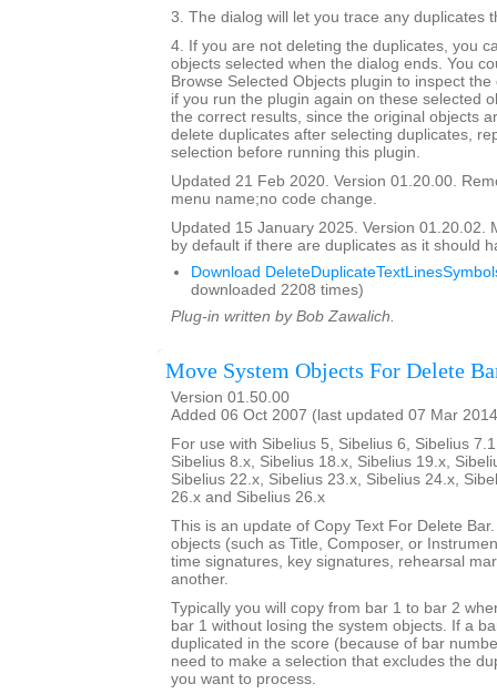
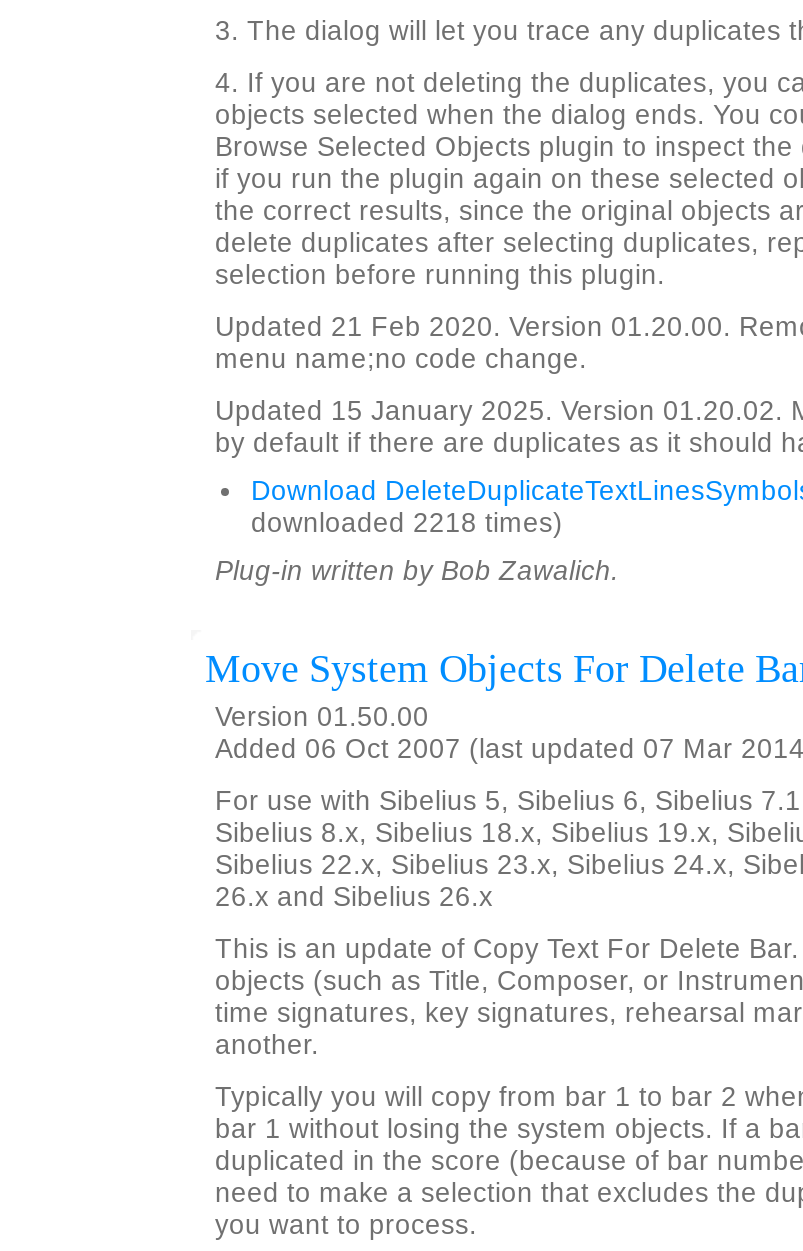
- downloaded 2208 times)
+ downloaded 2218 times)
